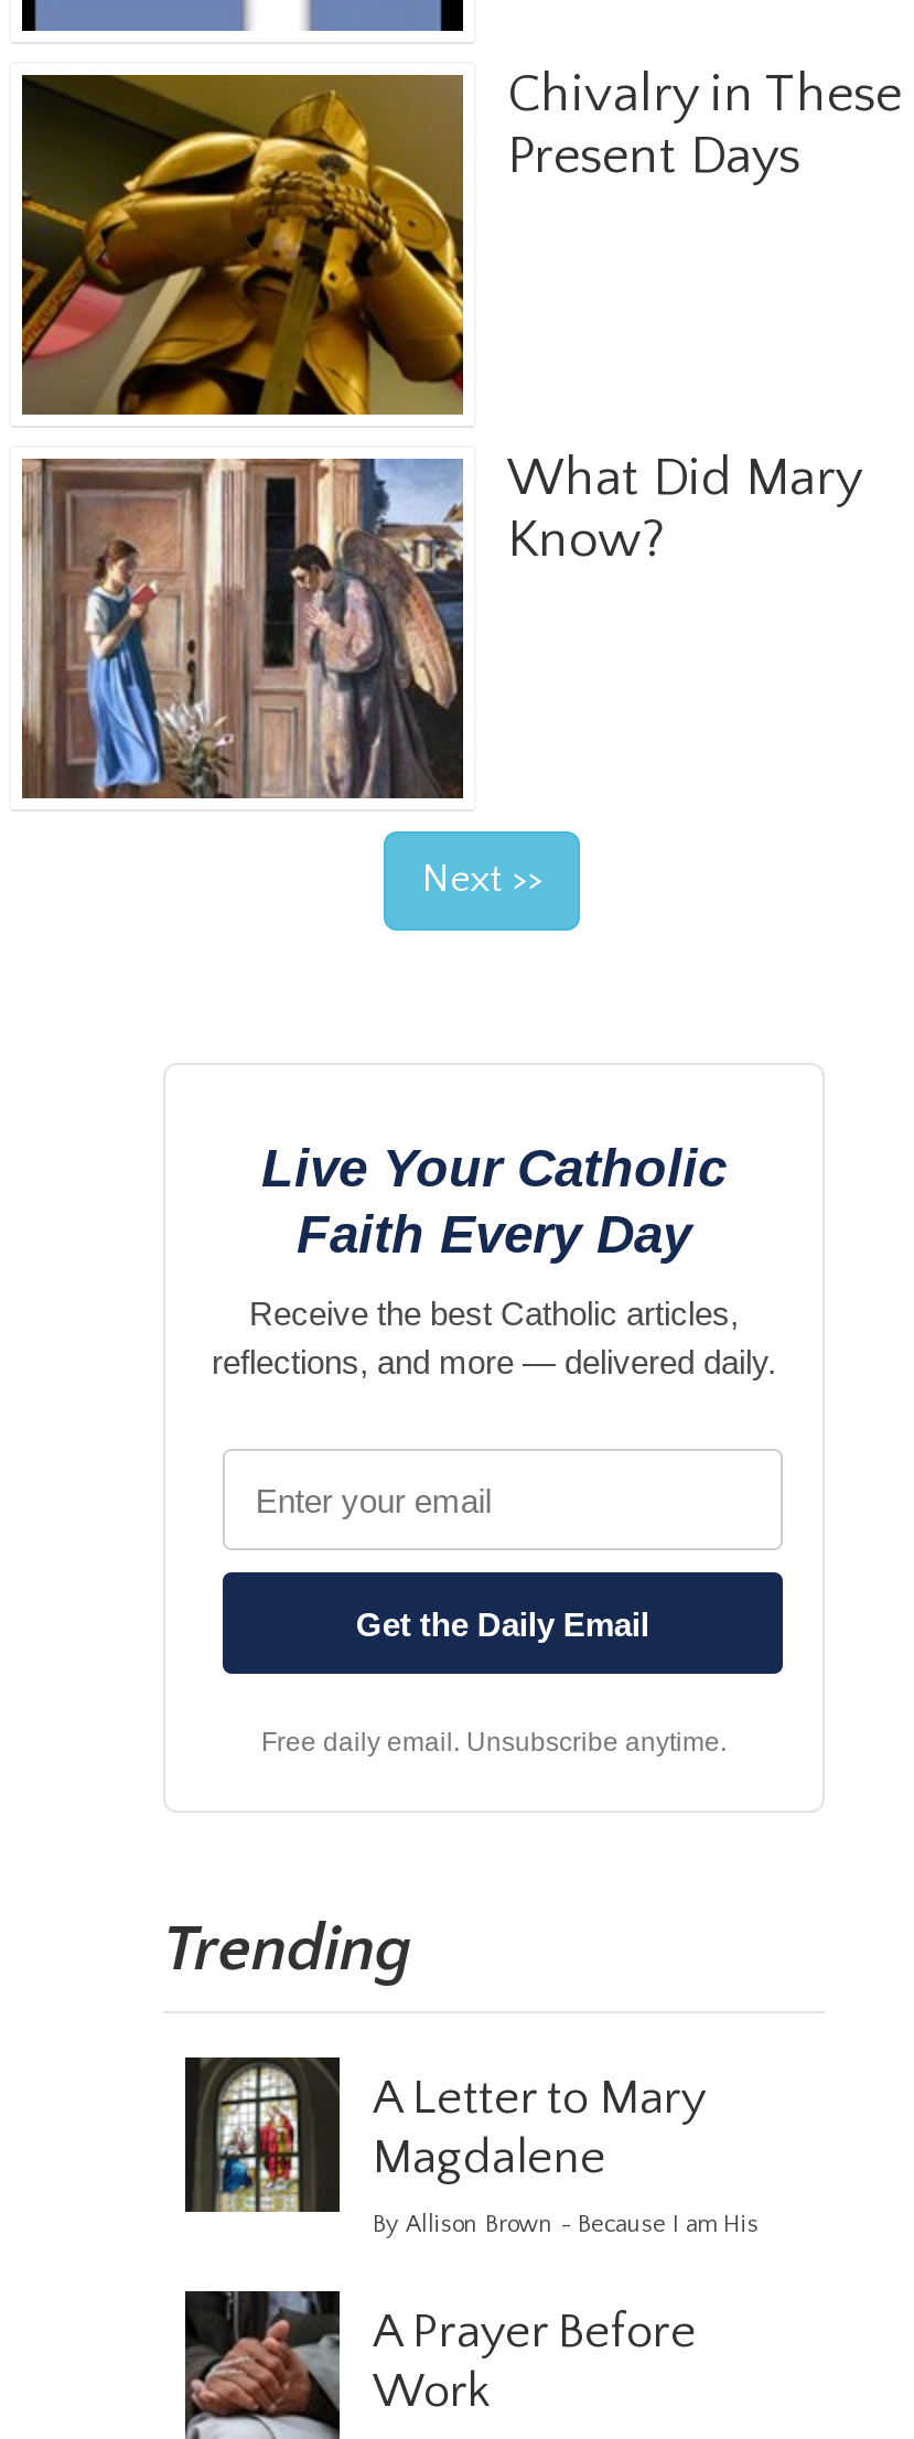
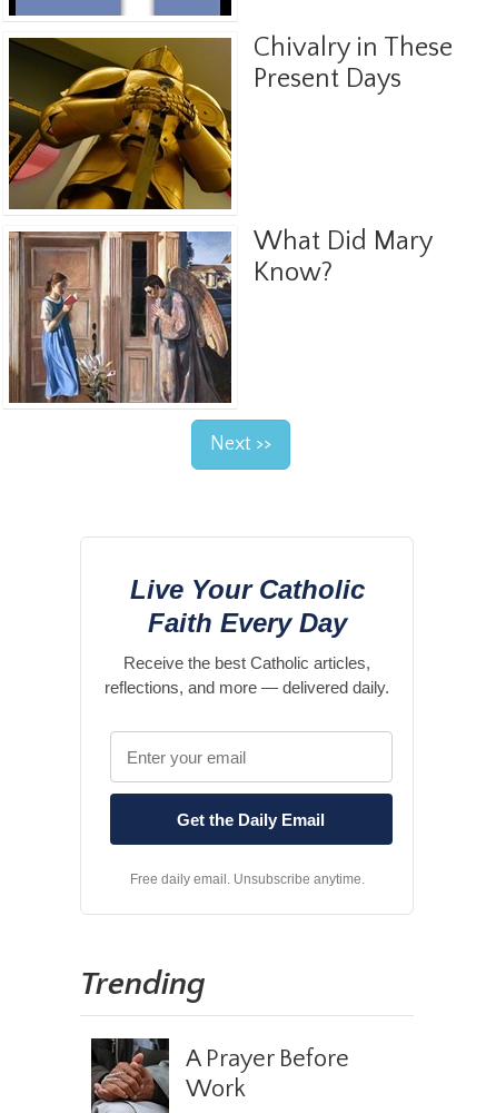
- [image]
- A Letter to Mary
- Magdalene
- By Allison Brown - Because I am His
